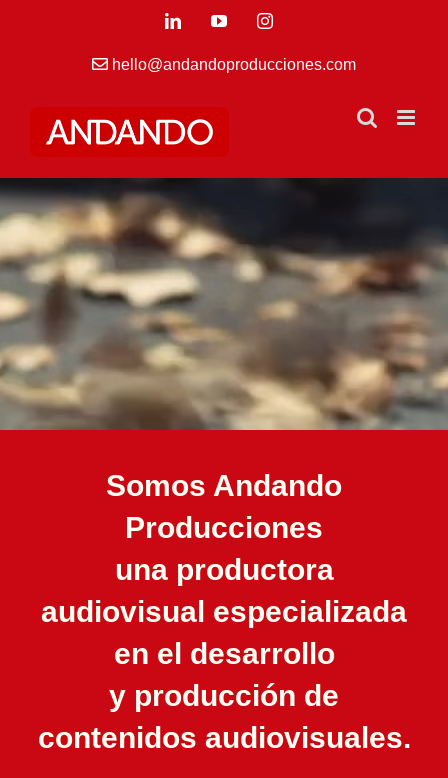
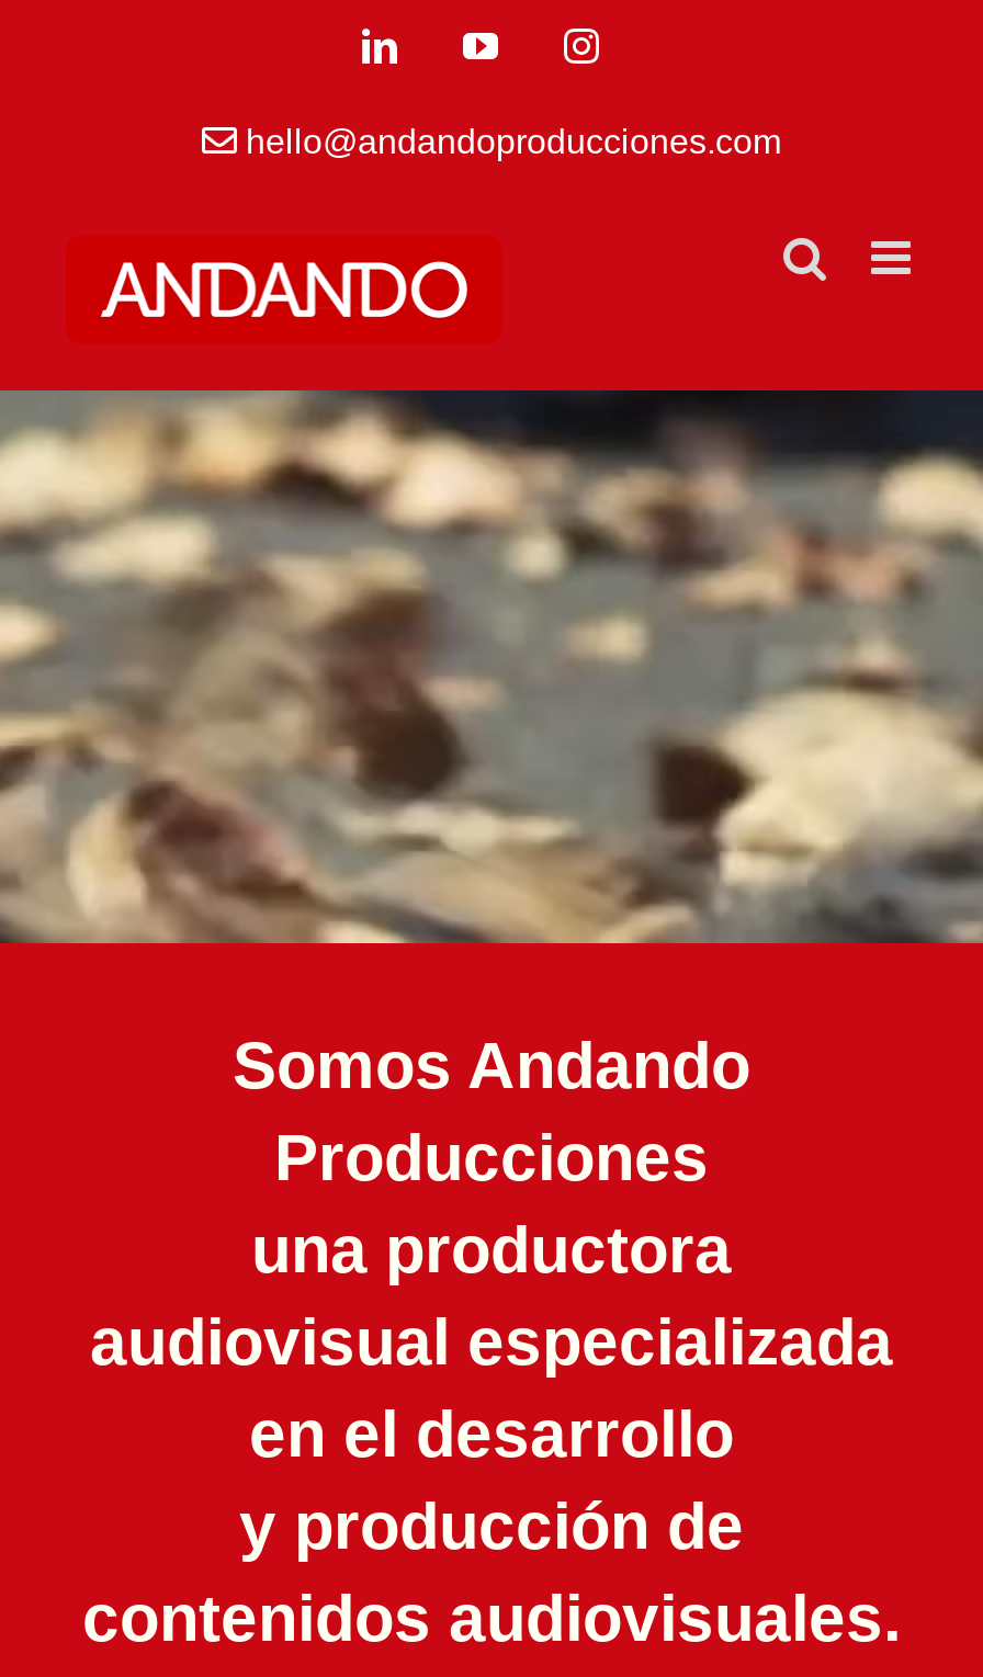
- [image]
+ [image]
